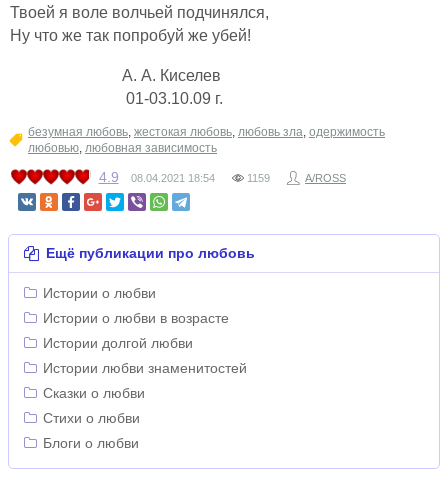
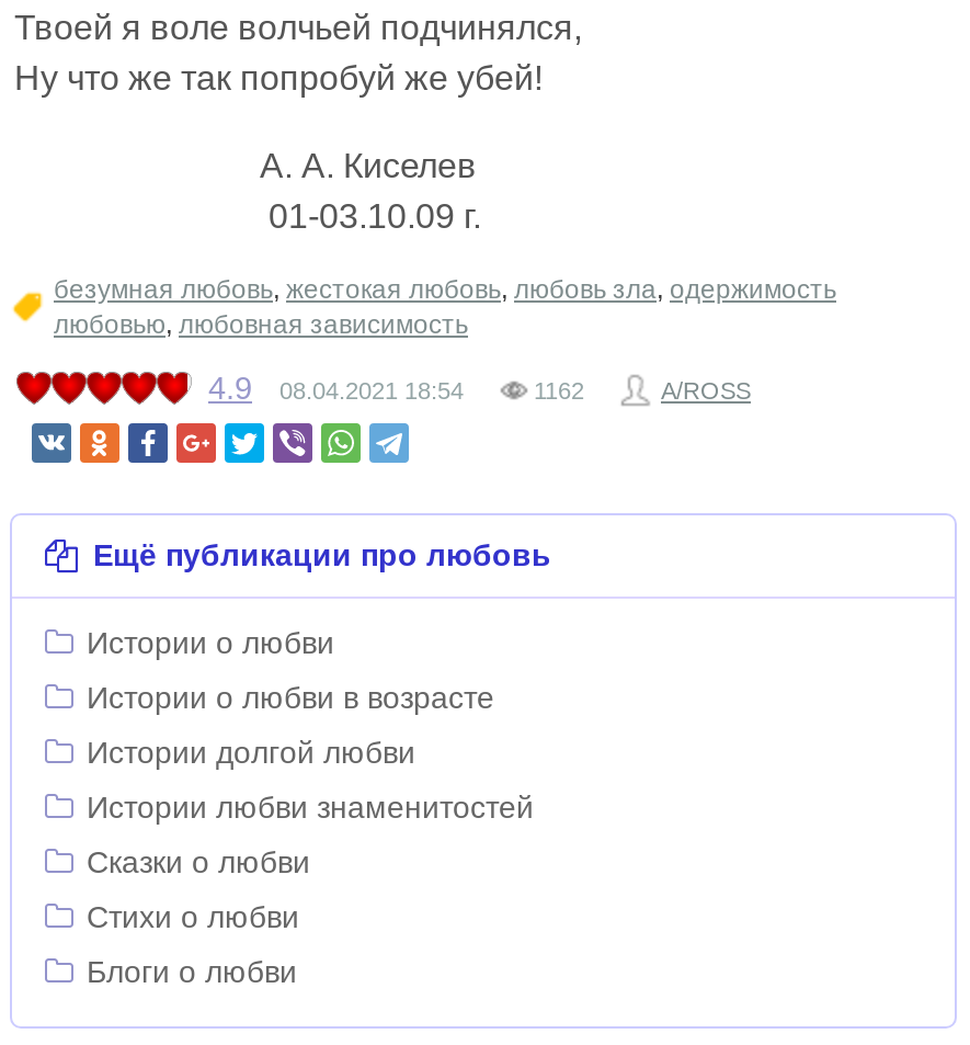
- 1159
+ 1162
